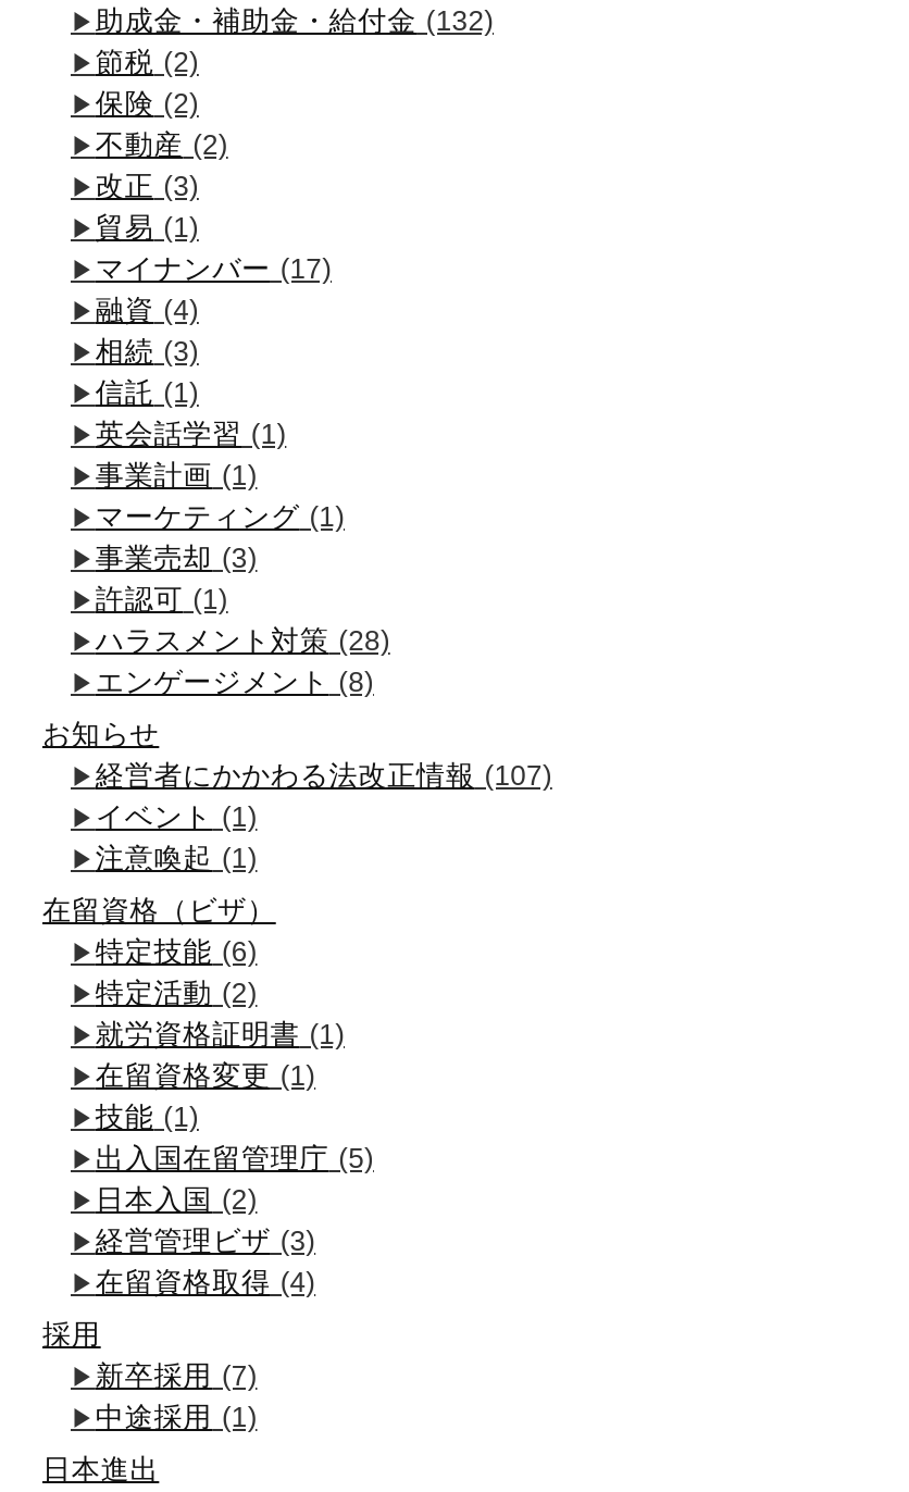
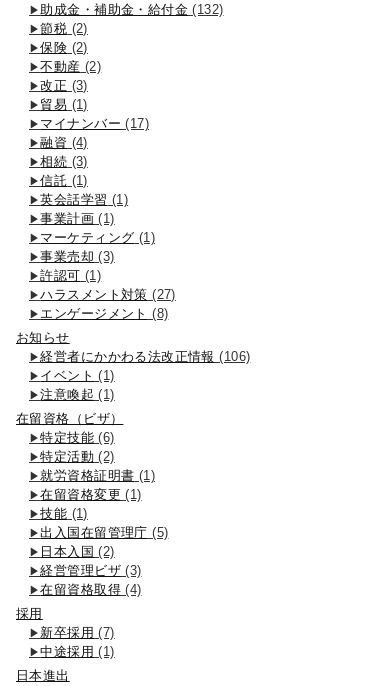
- ハラスメント対策(28)
+ ハラスメント対策(27)

- 経営者にかかわる法改正情報(107)
+ 経営者にかかわる法改正情報(106)
